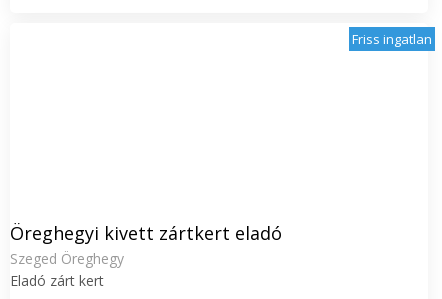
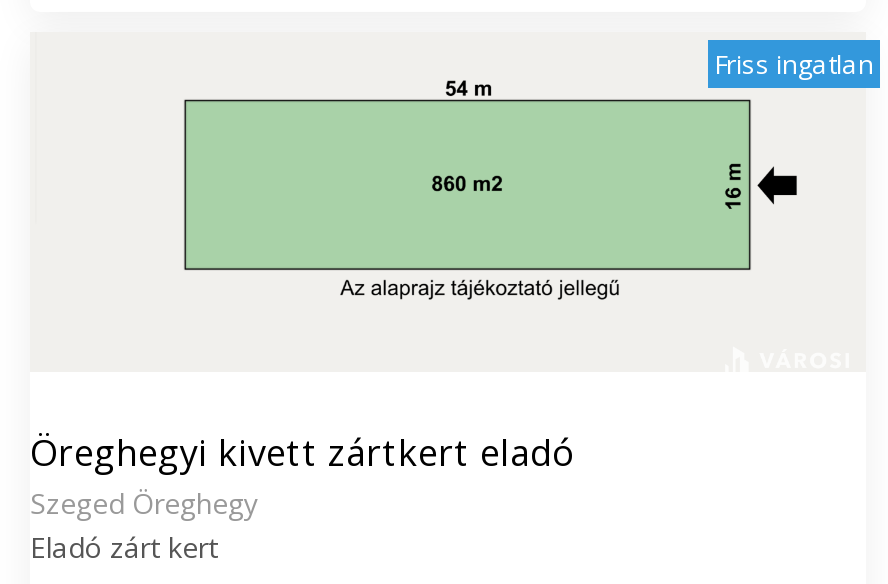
+ [image]
